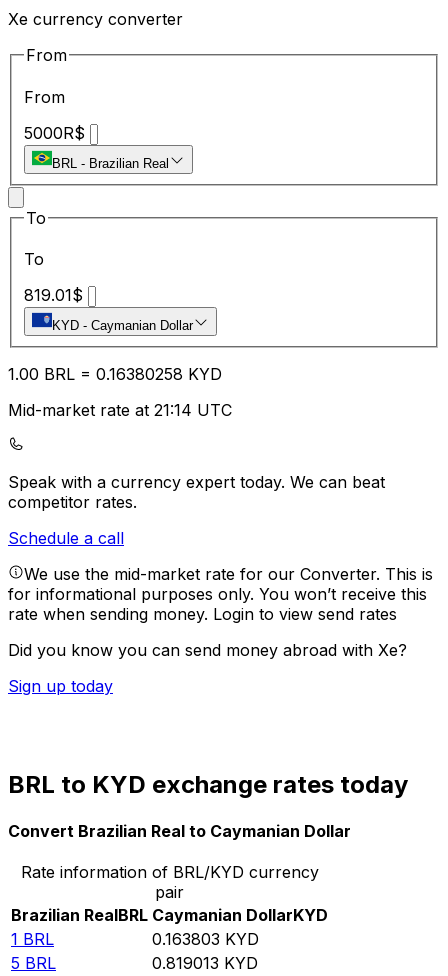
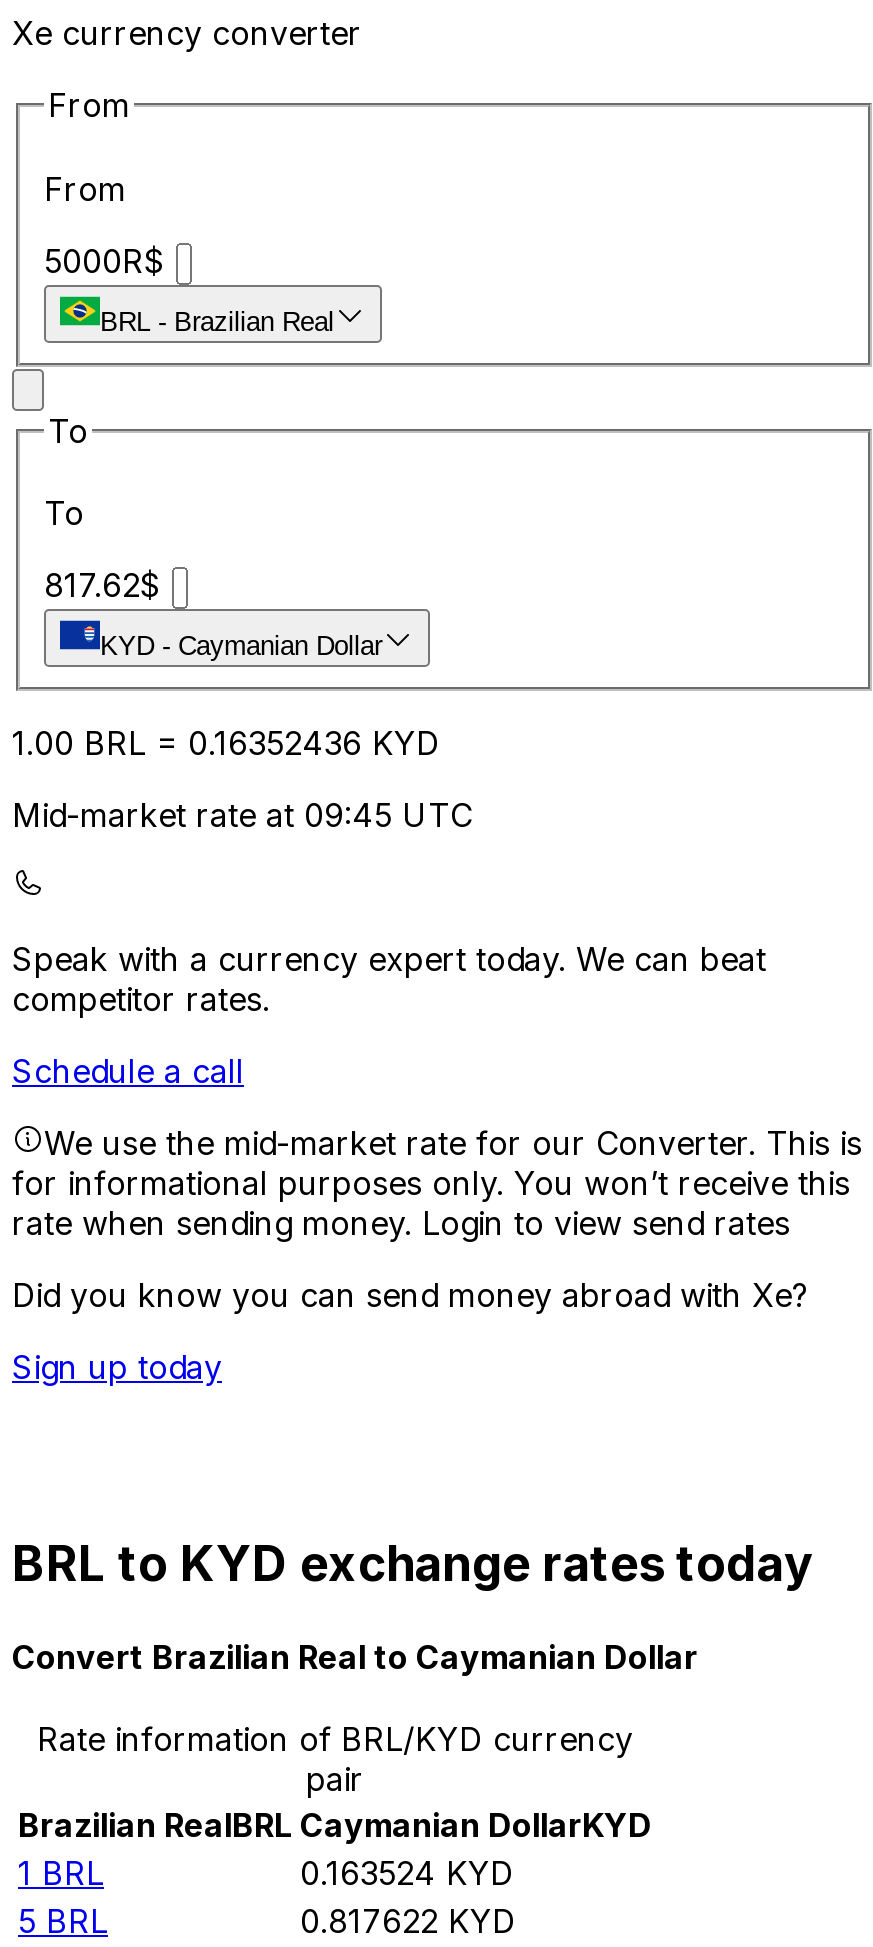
- 819.01$
+ 817.62$

- 1.00 BRL = 0.16380258 KYD
+ 1.00 BRL = 0.16352436 KYD

- Mid-market rate at 21:14 UTC
+ Mid-market rate at 09:45 UTC

- 0.163803 KYD
+ 0.163524 KYD

- 0.819013 KYD
+ 0.817622 KYD
